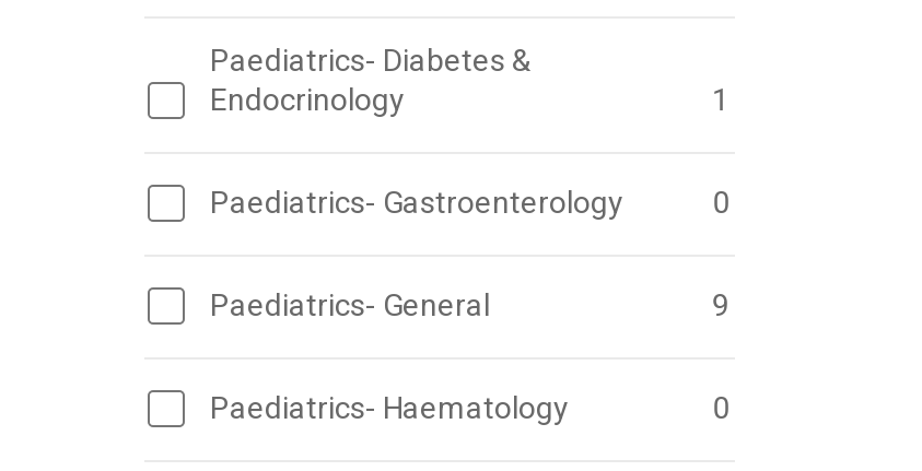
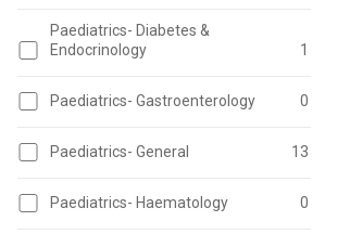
- 9
+ 13
